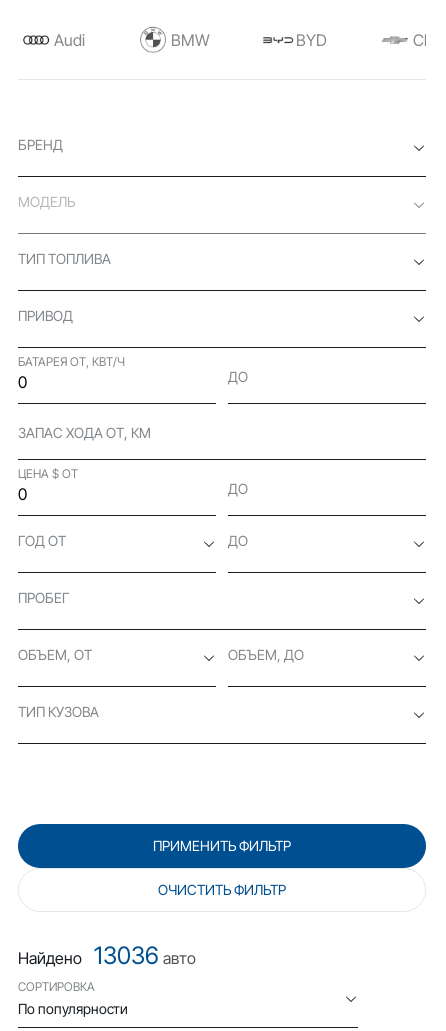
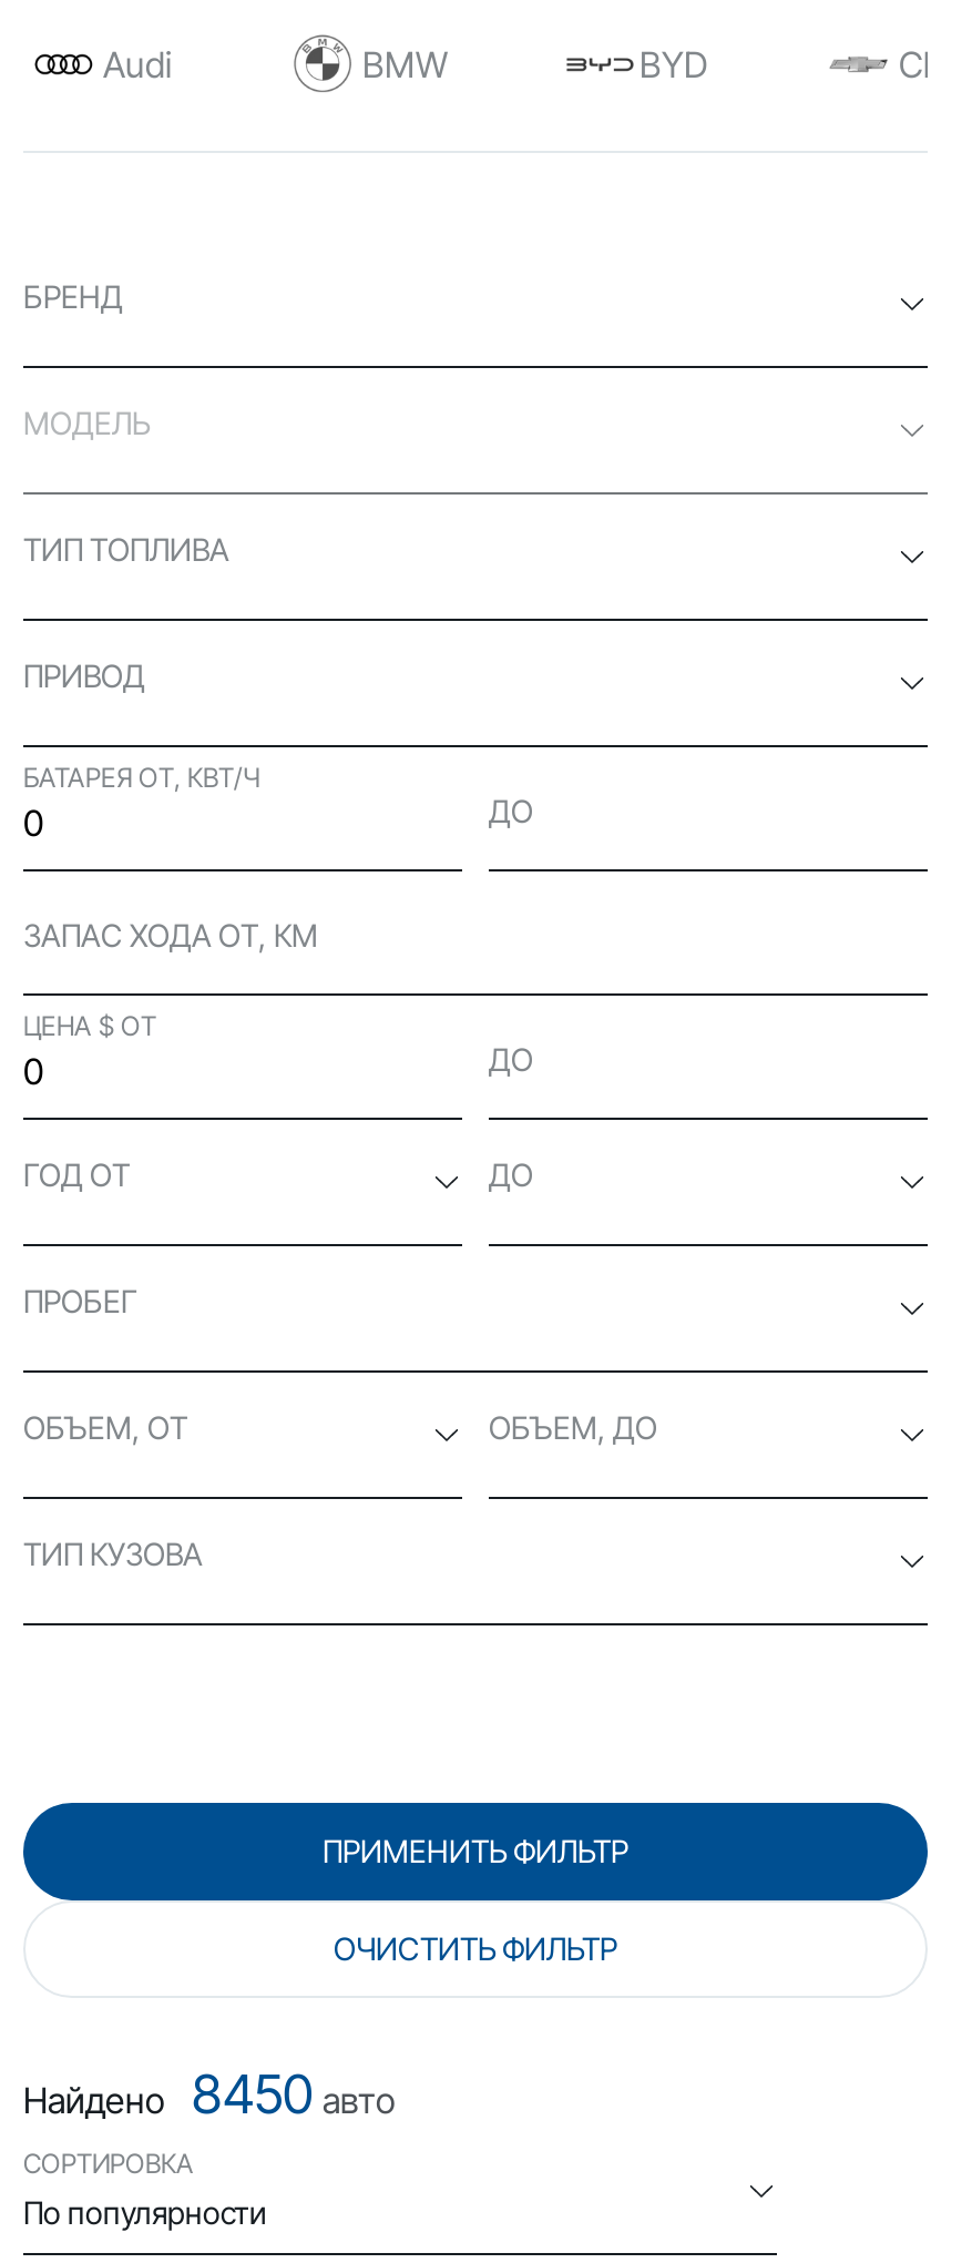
- Найдено 13036 авто
+ Найдено 8450 авто
